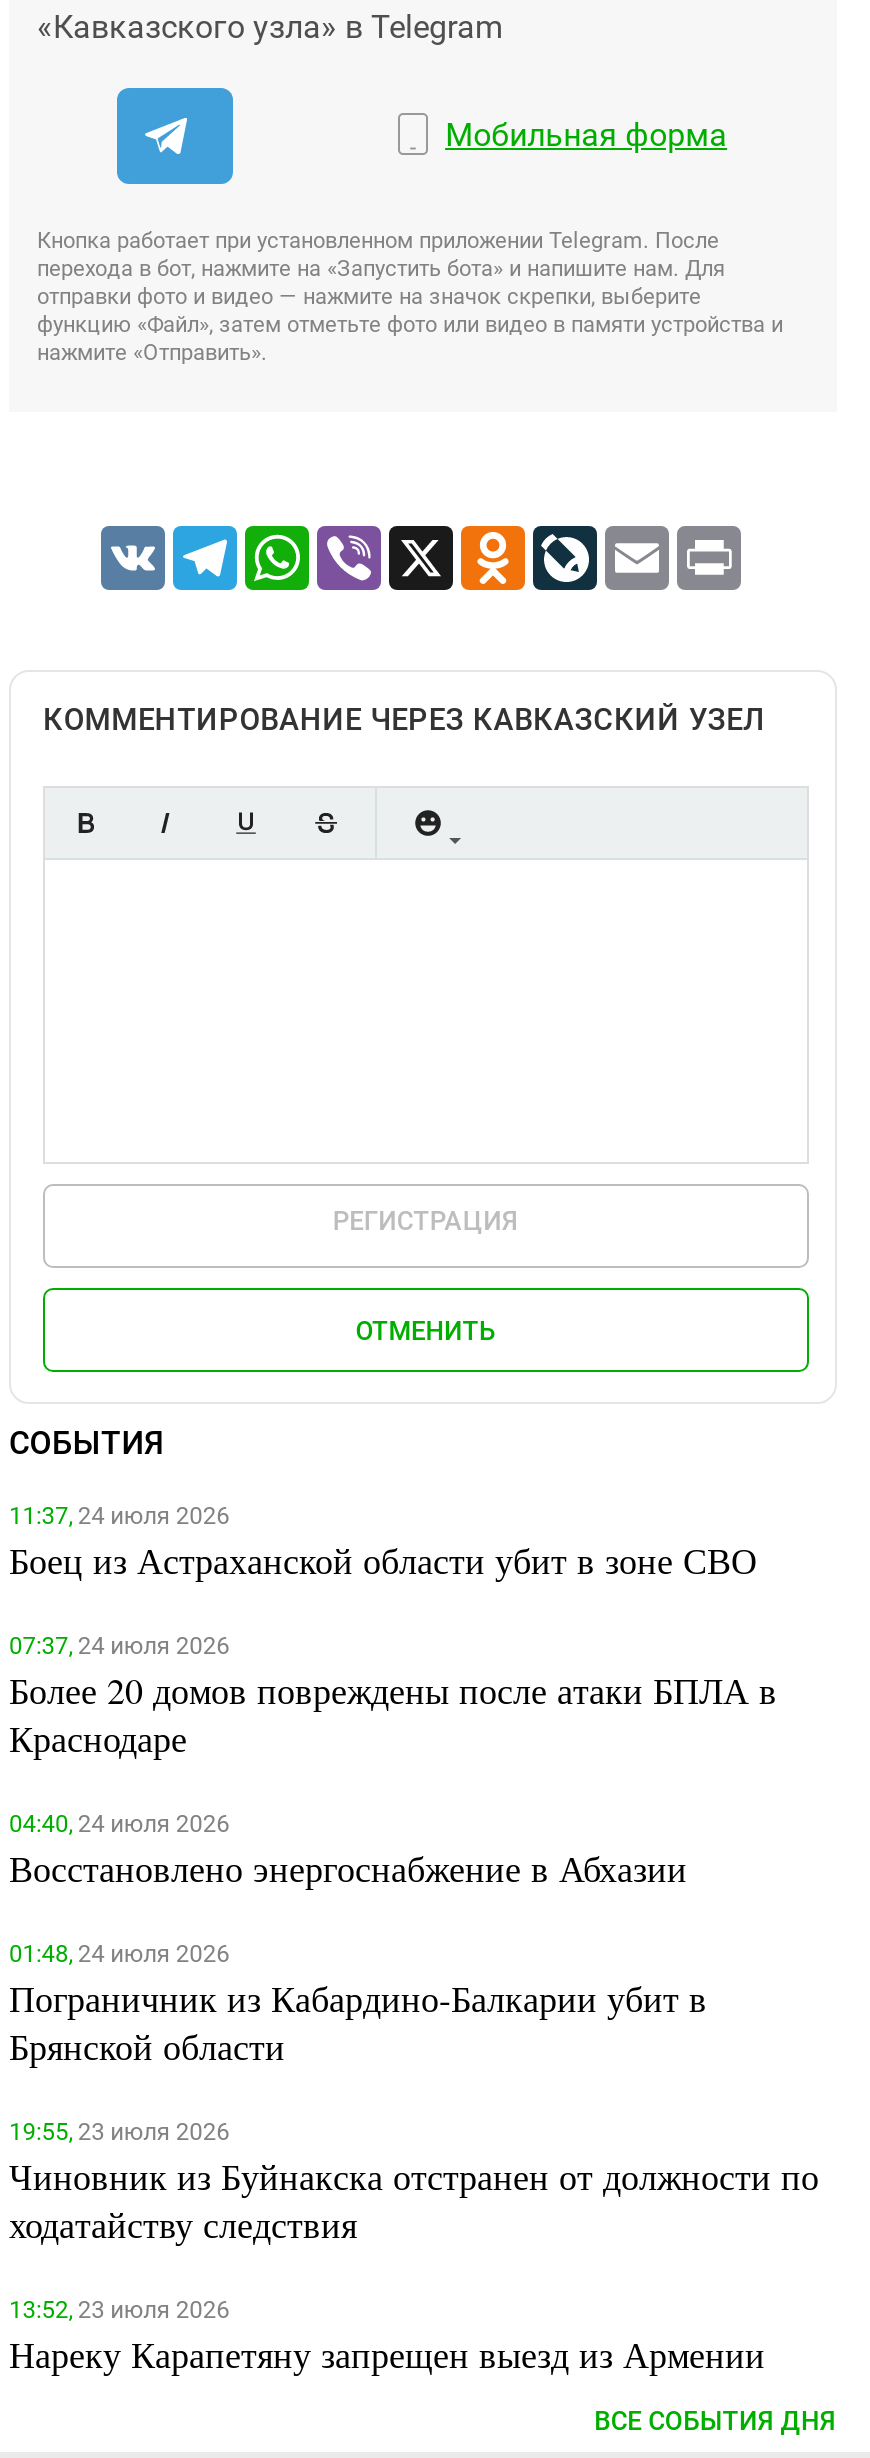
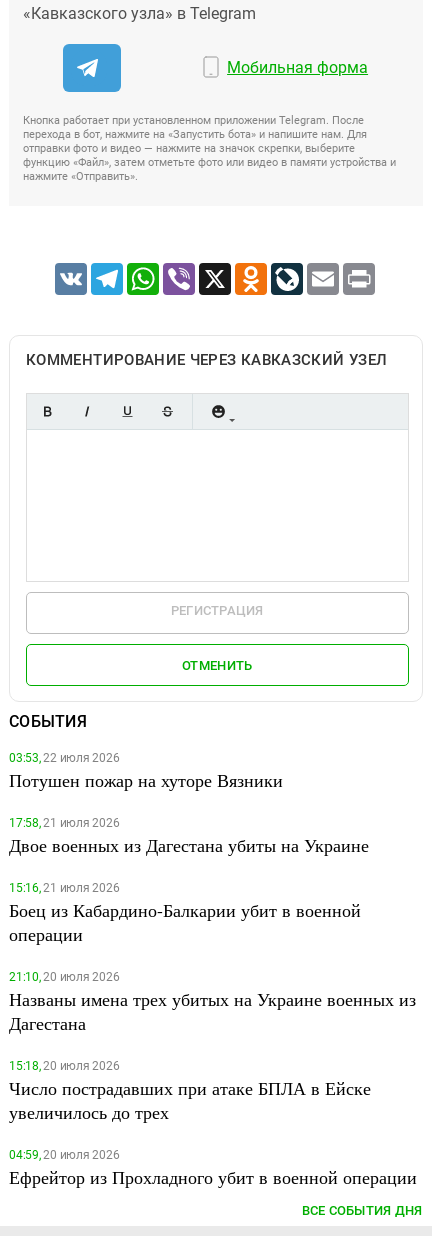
- 11:37, 24 июля 2026
- Боец из Астраханской области убит в зоне СВО
+ 03:53, 22 июля 2026
+ Потушен пожар на хуторе Вязники

- 07:37, 24 июля 2026
- Более 20 домов повреждены после атаки БПЛА в
- Краснодаре
+ 17:58, 21 июля 2026
+ Двое военных из Дагестана убиты на Украине

- 04:40, 24 июля 2026
- Восстановлено энергоснабжение в Абхазии
+ 15:16, 21 июля 2026
+ Боец из Кабардино-Балкарии убит в военной
+ операции

- 01:48, 24 июля 2026
- Пограничник из Кабардино-Балкарии убит в
- Брянской области
+ 21:10, 20 июля 2026
+ Названы имена трех убитых на Украине военных из
+ Дагестана

- 19:55, 23 июля 2026
- Чиновник из Буйнакска отстранен от должности по
- ходатайству следствия
+ 15:18, 20 июля 2026
+ Число пострадавших при атаке БПЛА в Ейске
+ увеличилось до трех

- 13:52, 23 июля 2026
- Нареку Карапетяну запрещен выезд из Армении
+ 04:59, 20 июля 2026
+ Ефрейтор из Прохладного убит в военной операции
